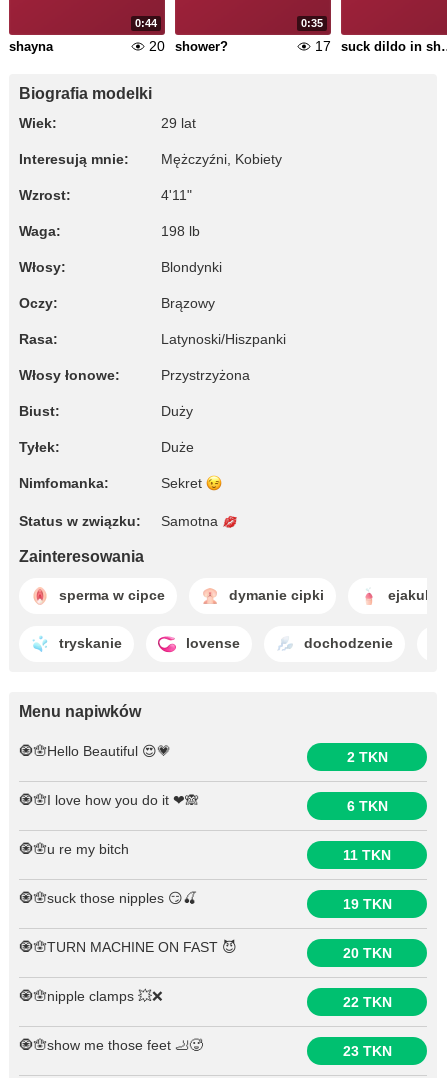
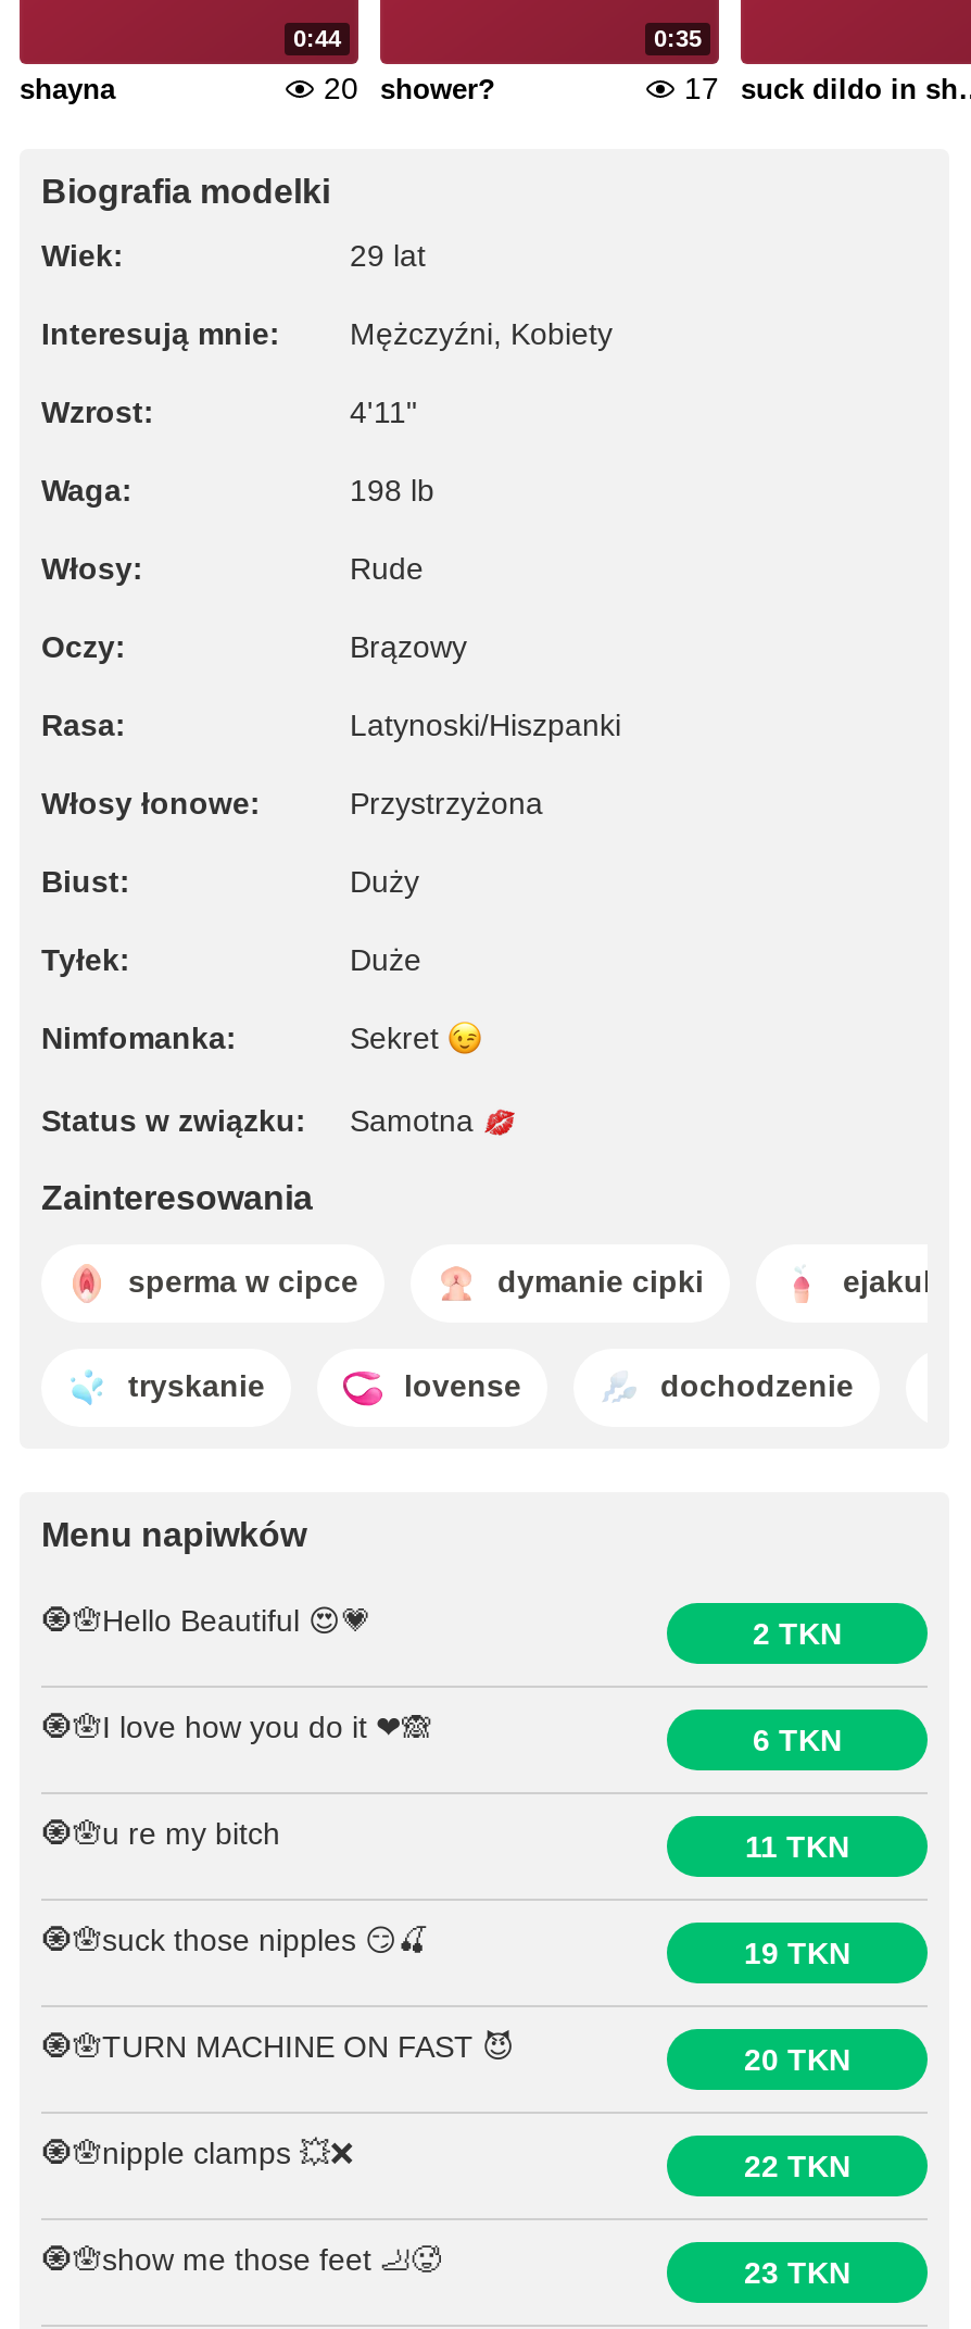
- Blondynki
+ Rude
